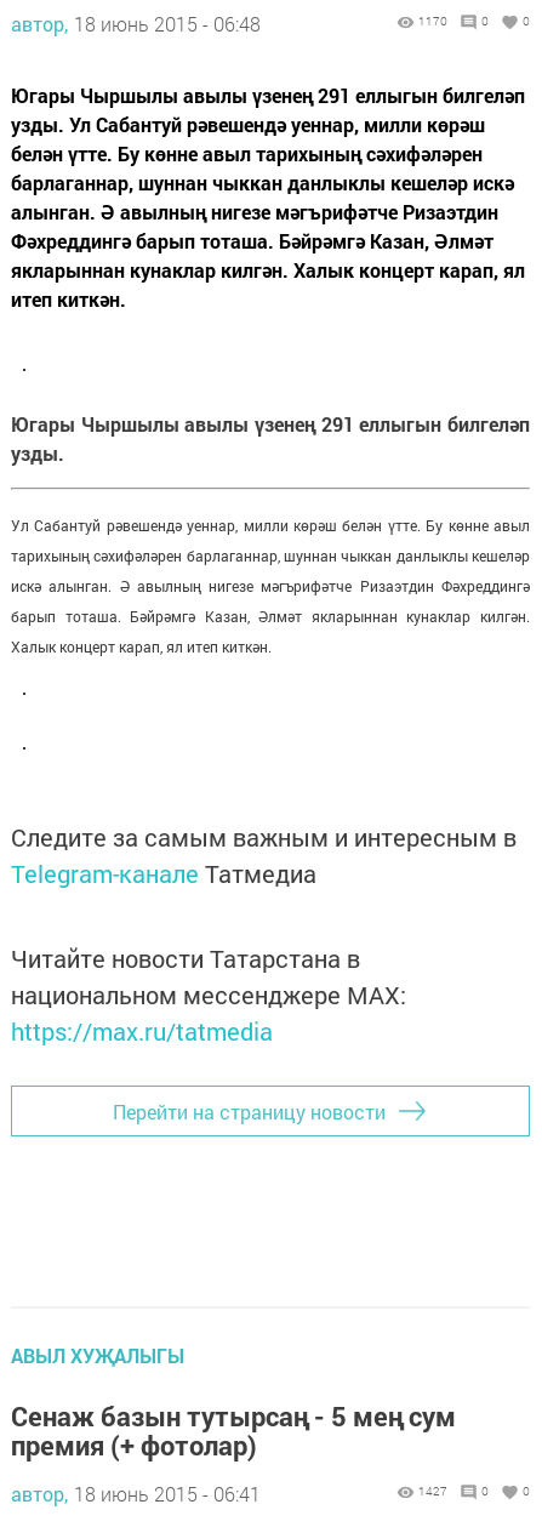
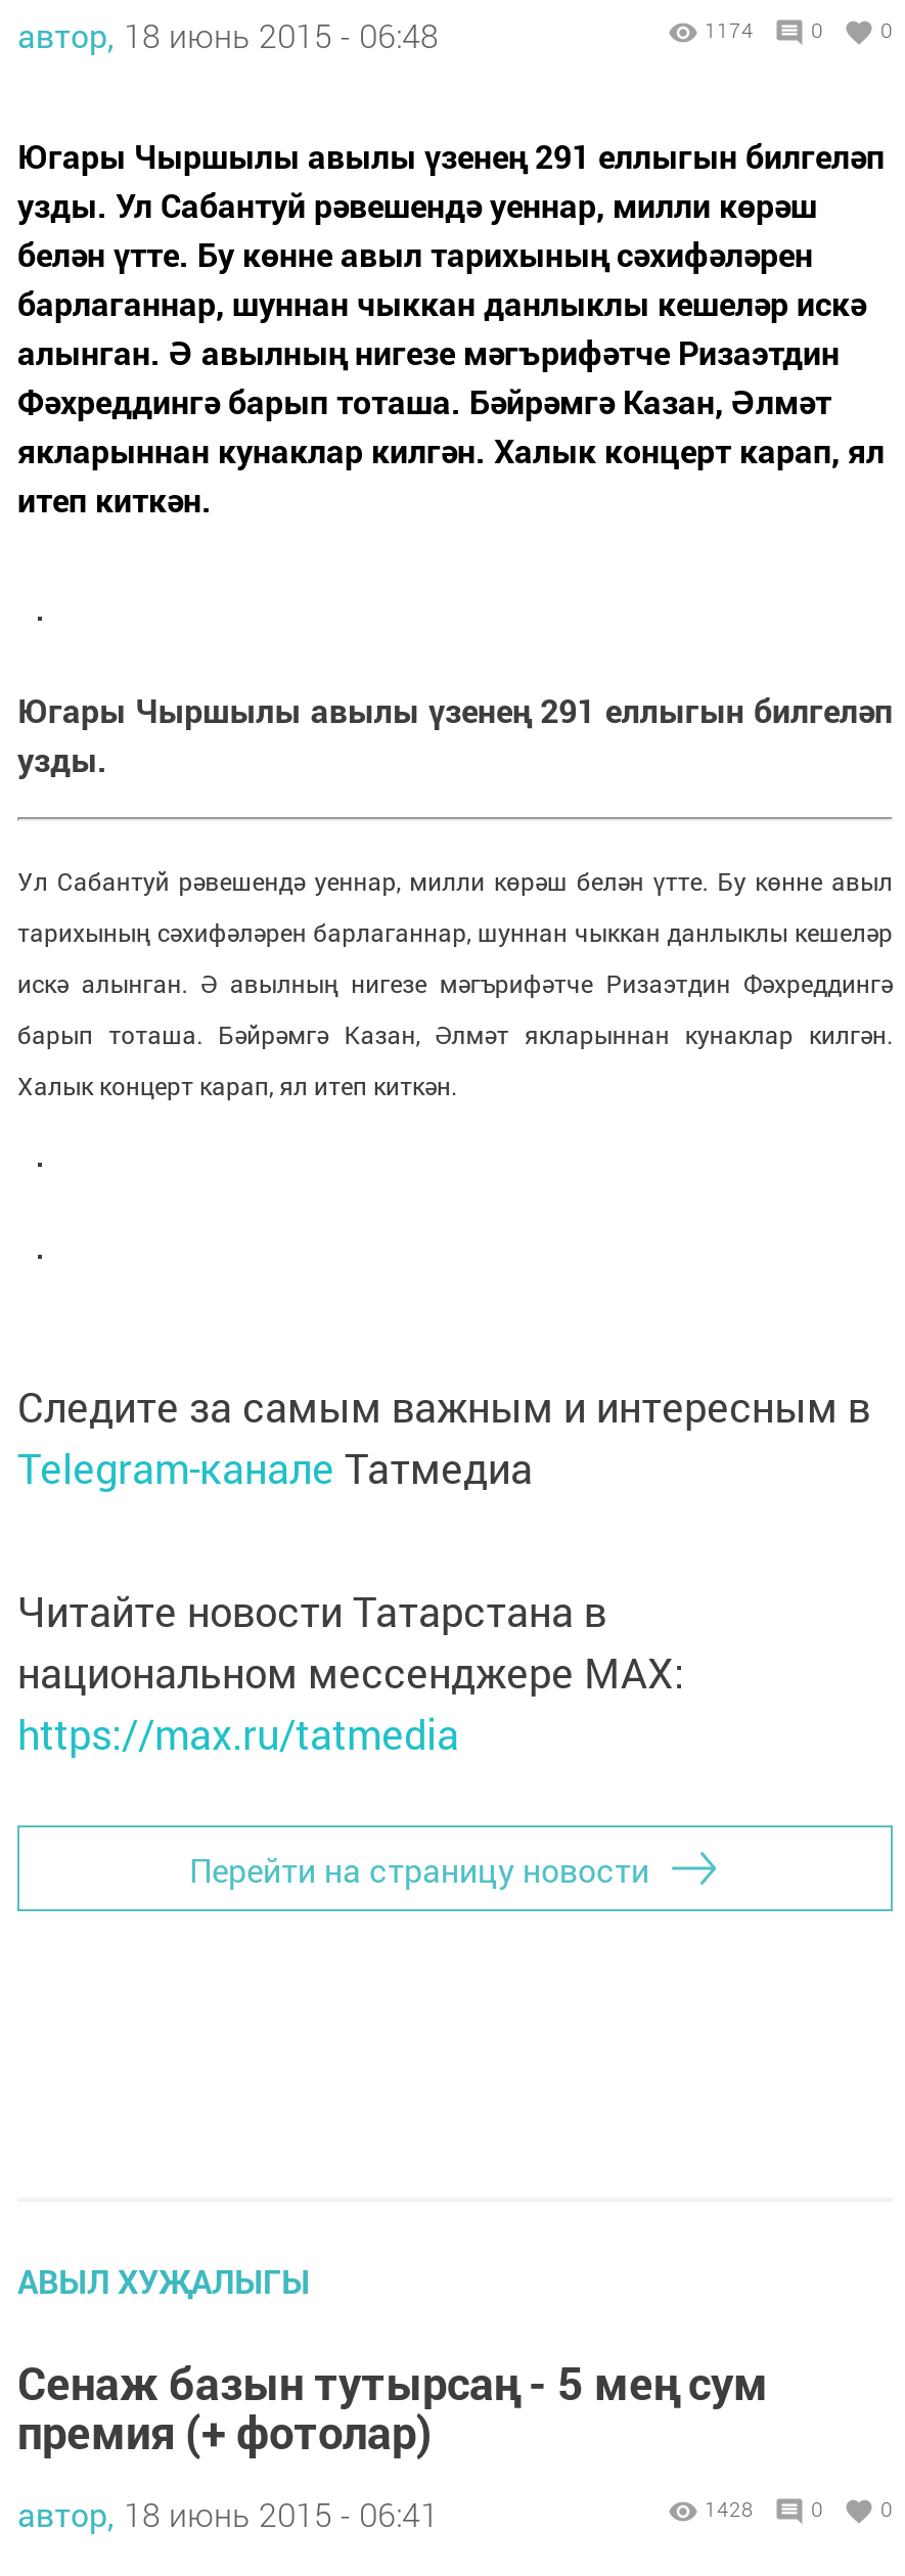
- 1170
+ 1174

- 1427
+ 1428
